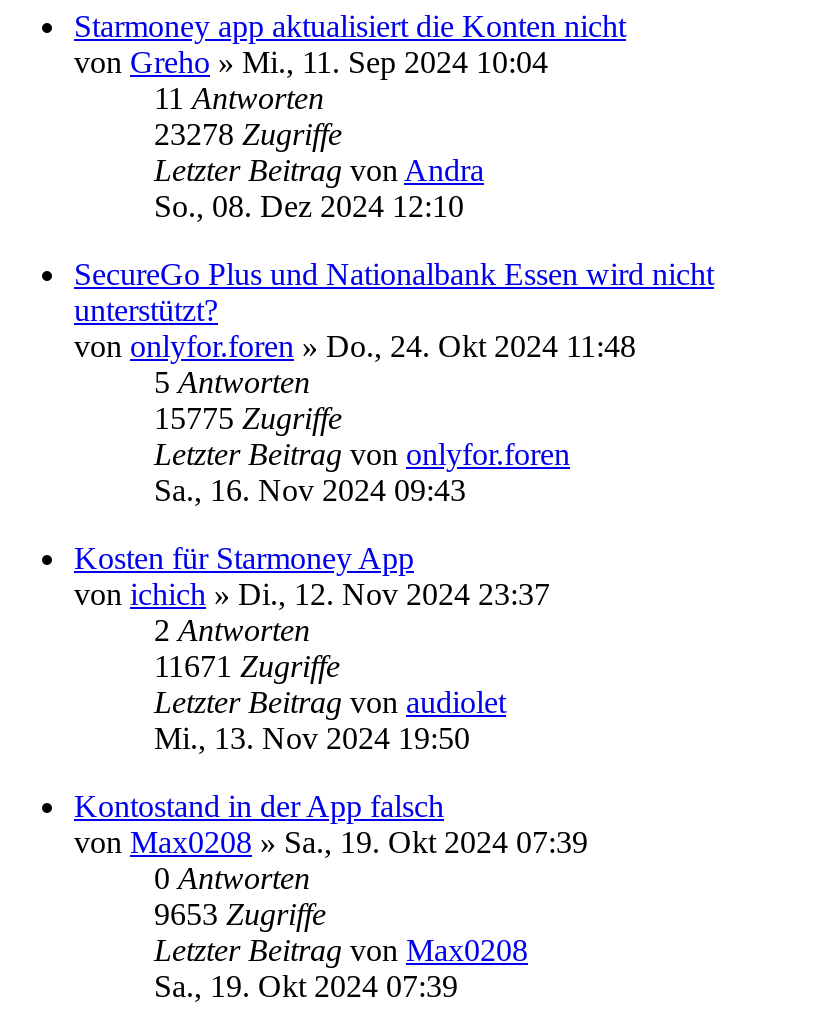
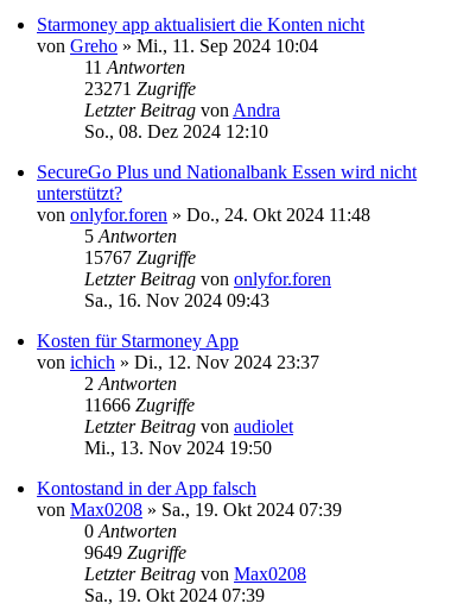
- 23278 Zugriffe
+ 23271 Zugriffe

- 15775 Zugriffe
+ 15767 Zugriffe

- 11671 Zugriffe
+ 11666 Zugriffe

- 9653 Zugriffe
+ 9649 Zugriffe
